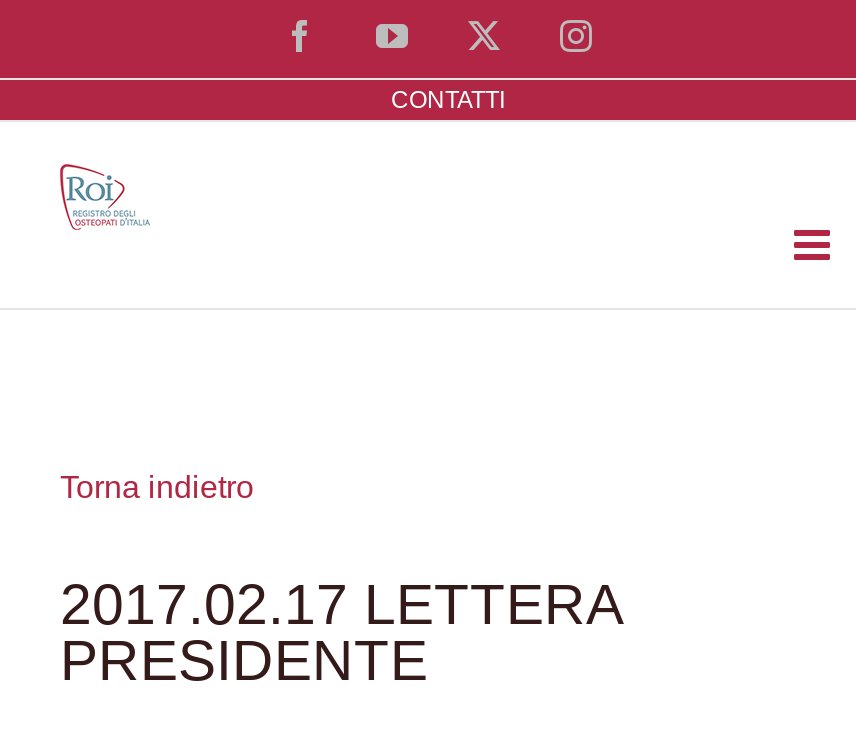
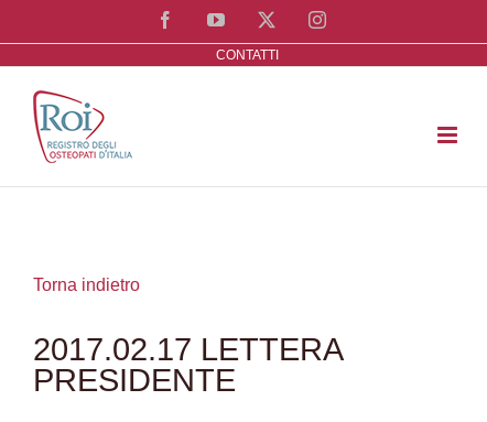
- [image]
+ [image]
